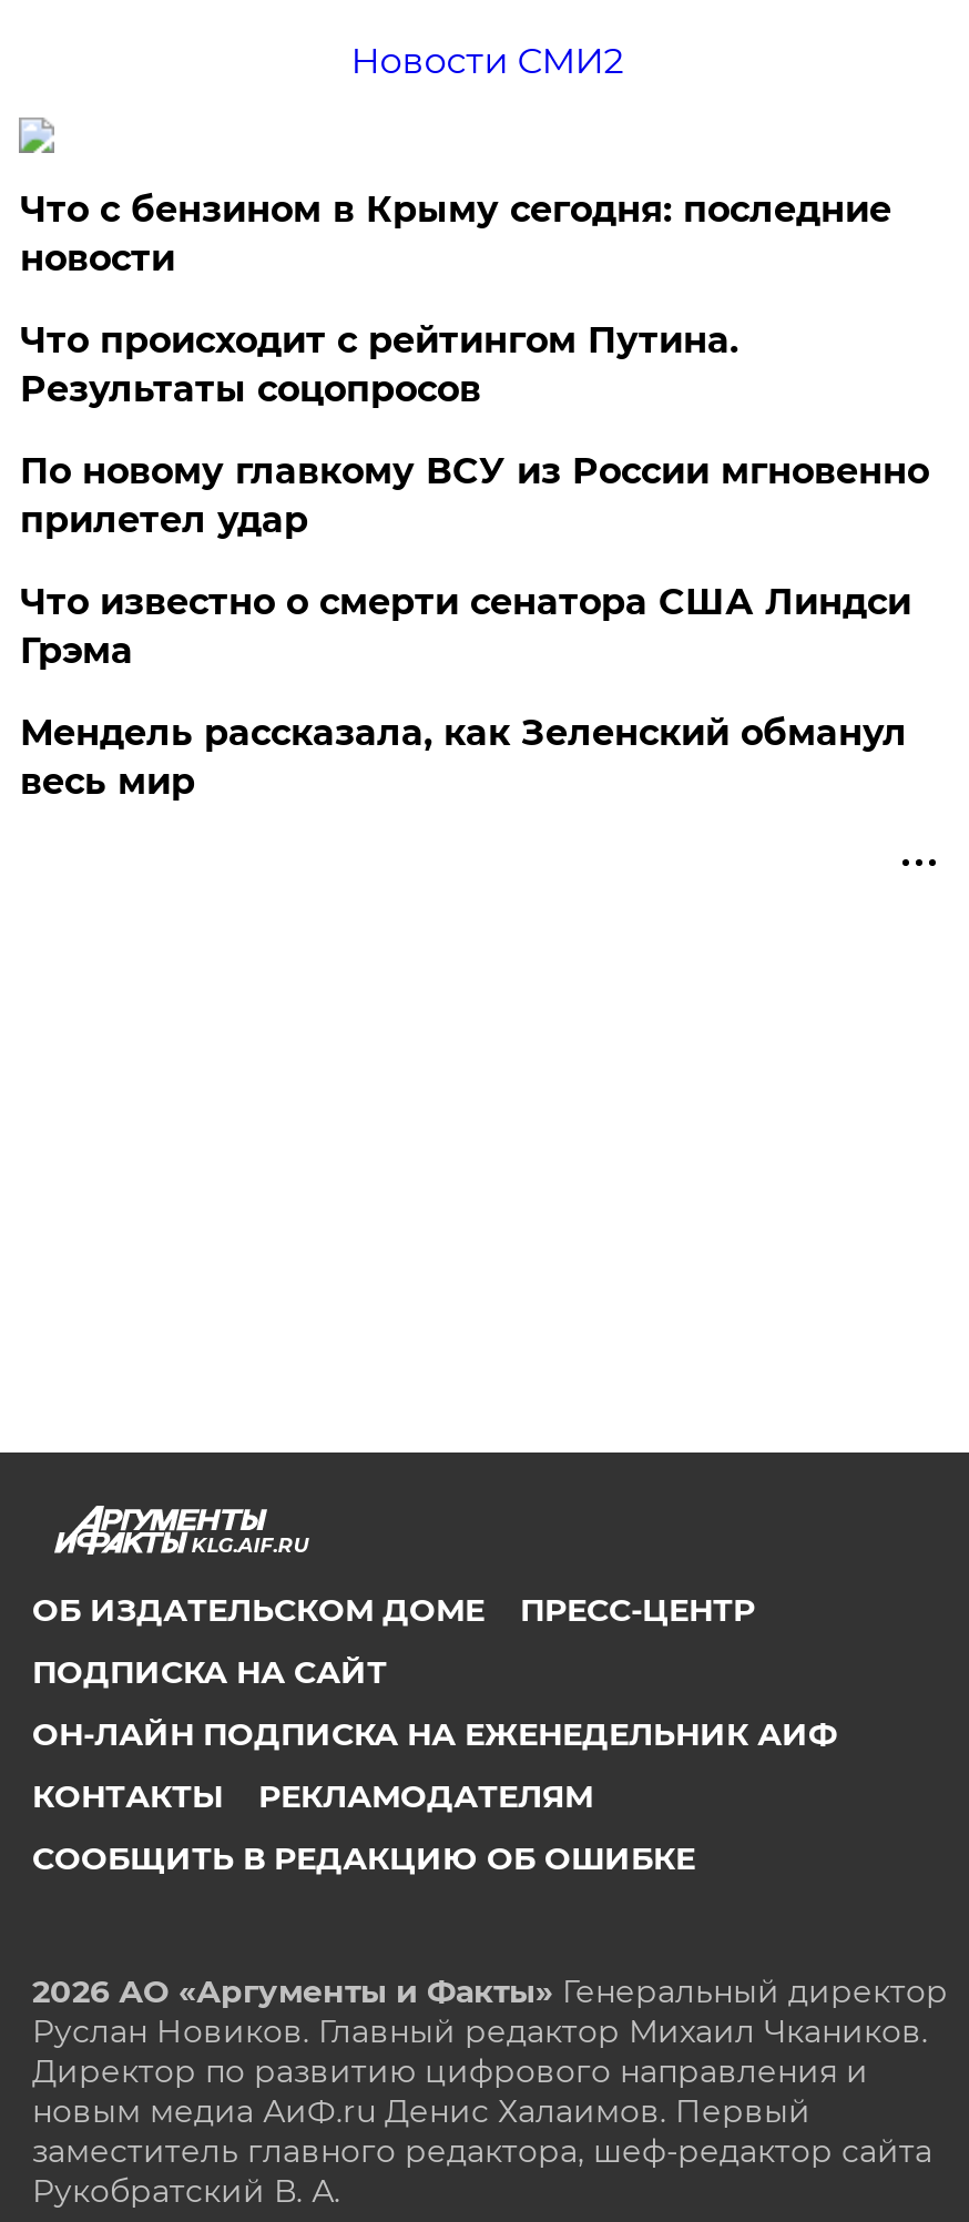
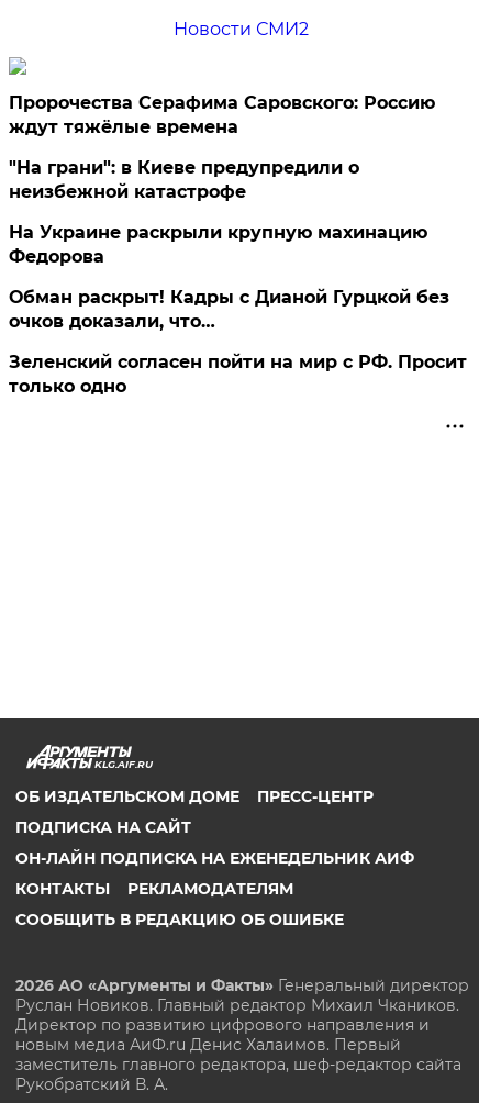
- Что с бензином в Крыму сегодня: последние
- новости
+ Пророчества Серафима Саровского: Россию
+ ждут тяжёлые времена

- Что происходит с рейтингом Путина.
- Результаты соцопросов
+ "На грани": в Киеве предупредили о
+ неизбежной катастрофе

- По новому главкому ВСУ из России мгновенно
- прилетел удар
+ На Украине раскрыли крупную махинацию
+ Федорова

- Что известно о смерти сенатора США Линдси
- Грэма
+ Обман раскрыт! Кадры с Дианой Гурцкой без
+ очков доказали, что…

- Мендель рассказала, как Зеленский обманул
- весь мир
+ Зеленский согласен пойти на мир с РФ. Просит
+ только одно
